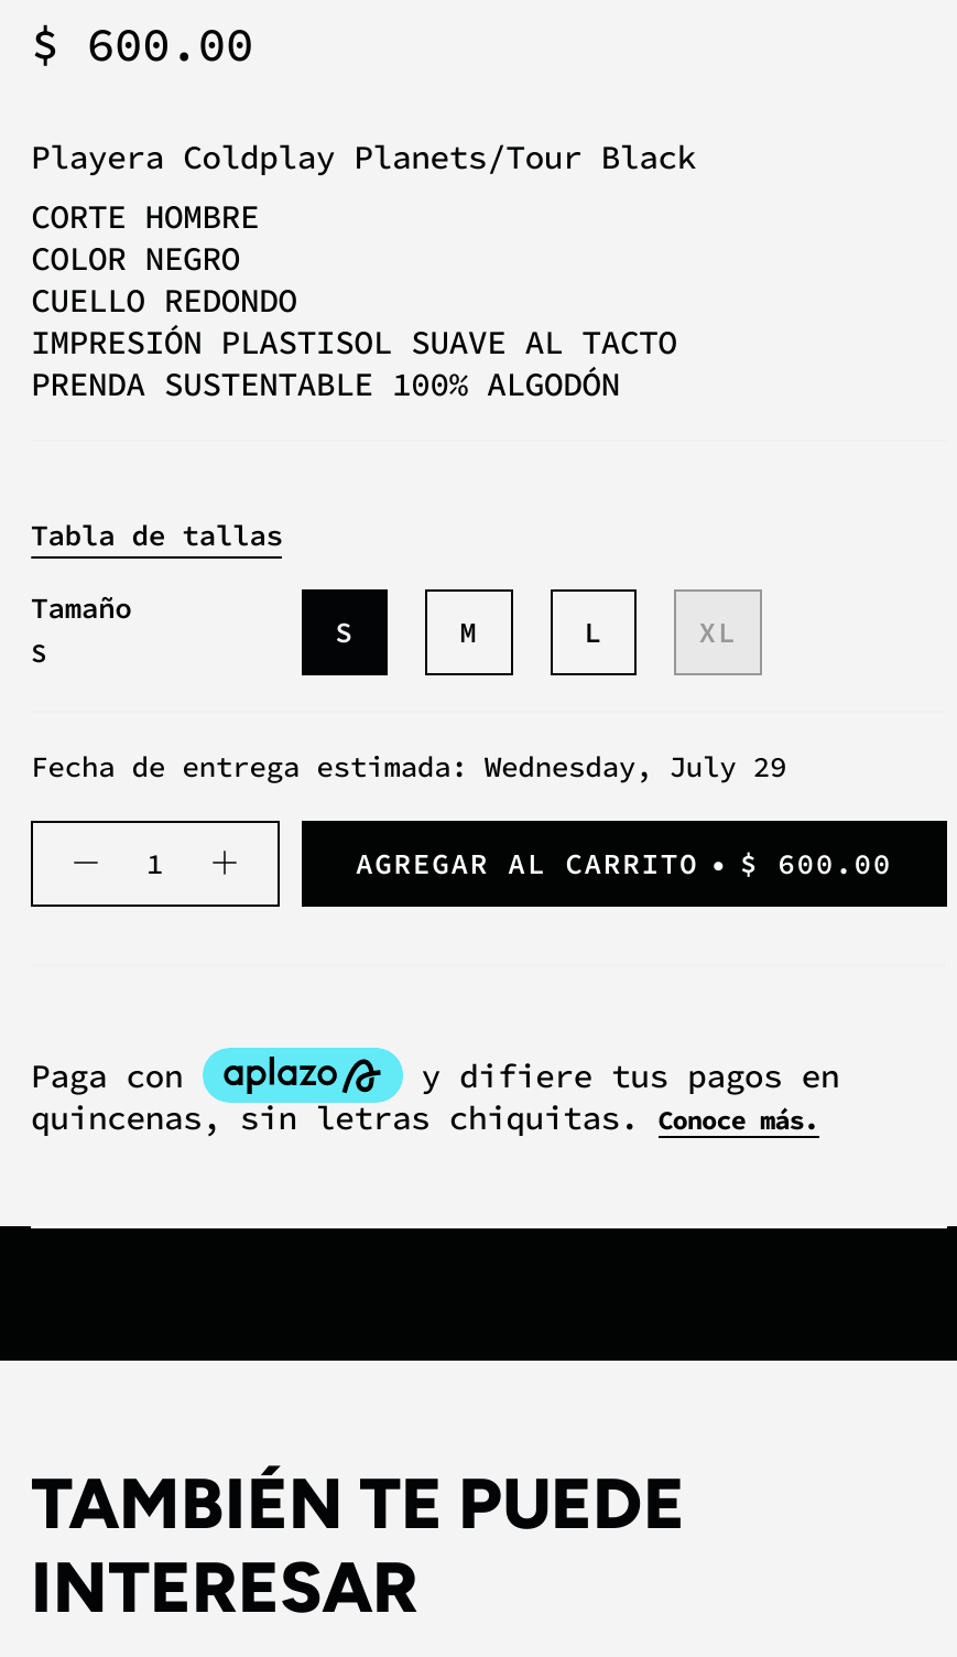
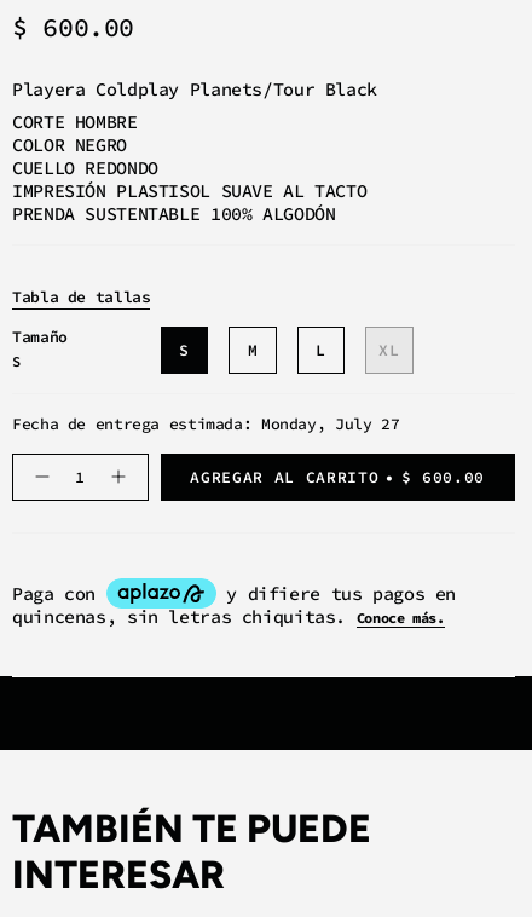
- Fecha de entrega estimada: Wednesday, July 29
+ Fecha de entrega estimada: Monday, July 27
